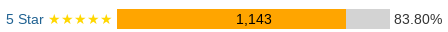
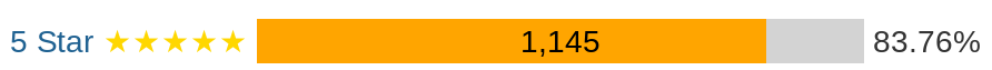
- 1,143
+ 1,145

- 83.80%
+ 83.76%
